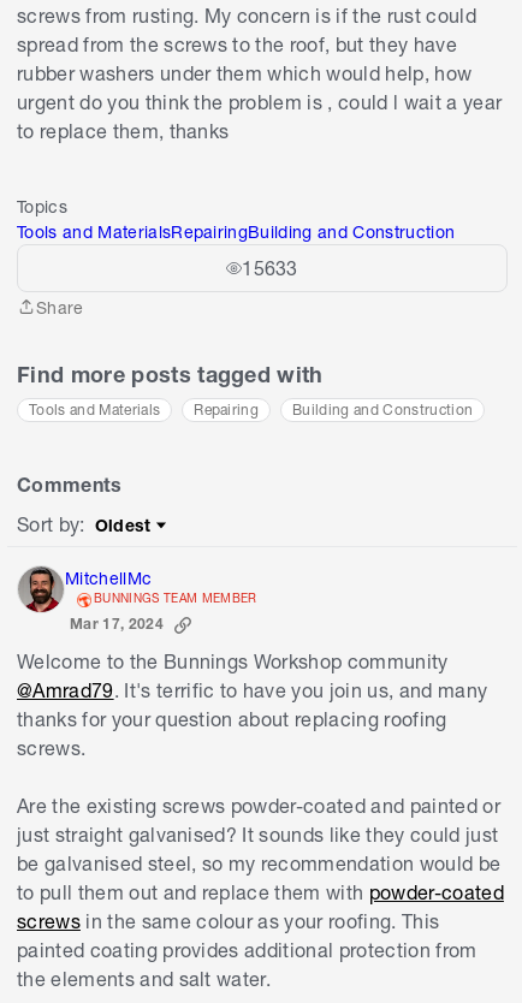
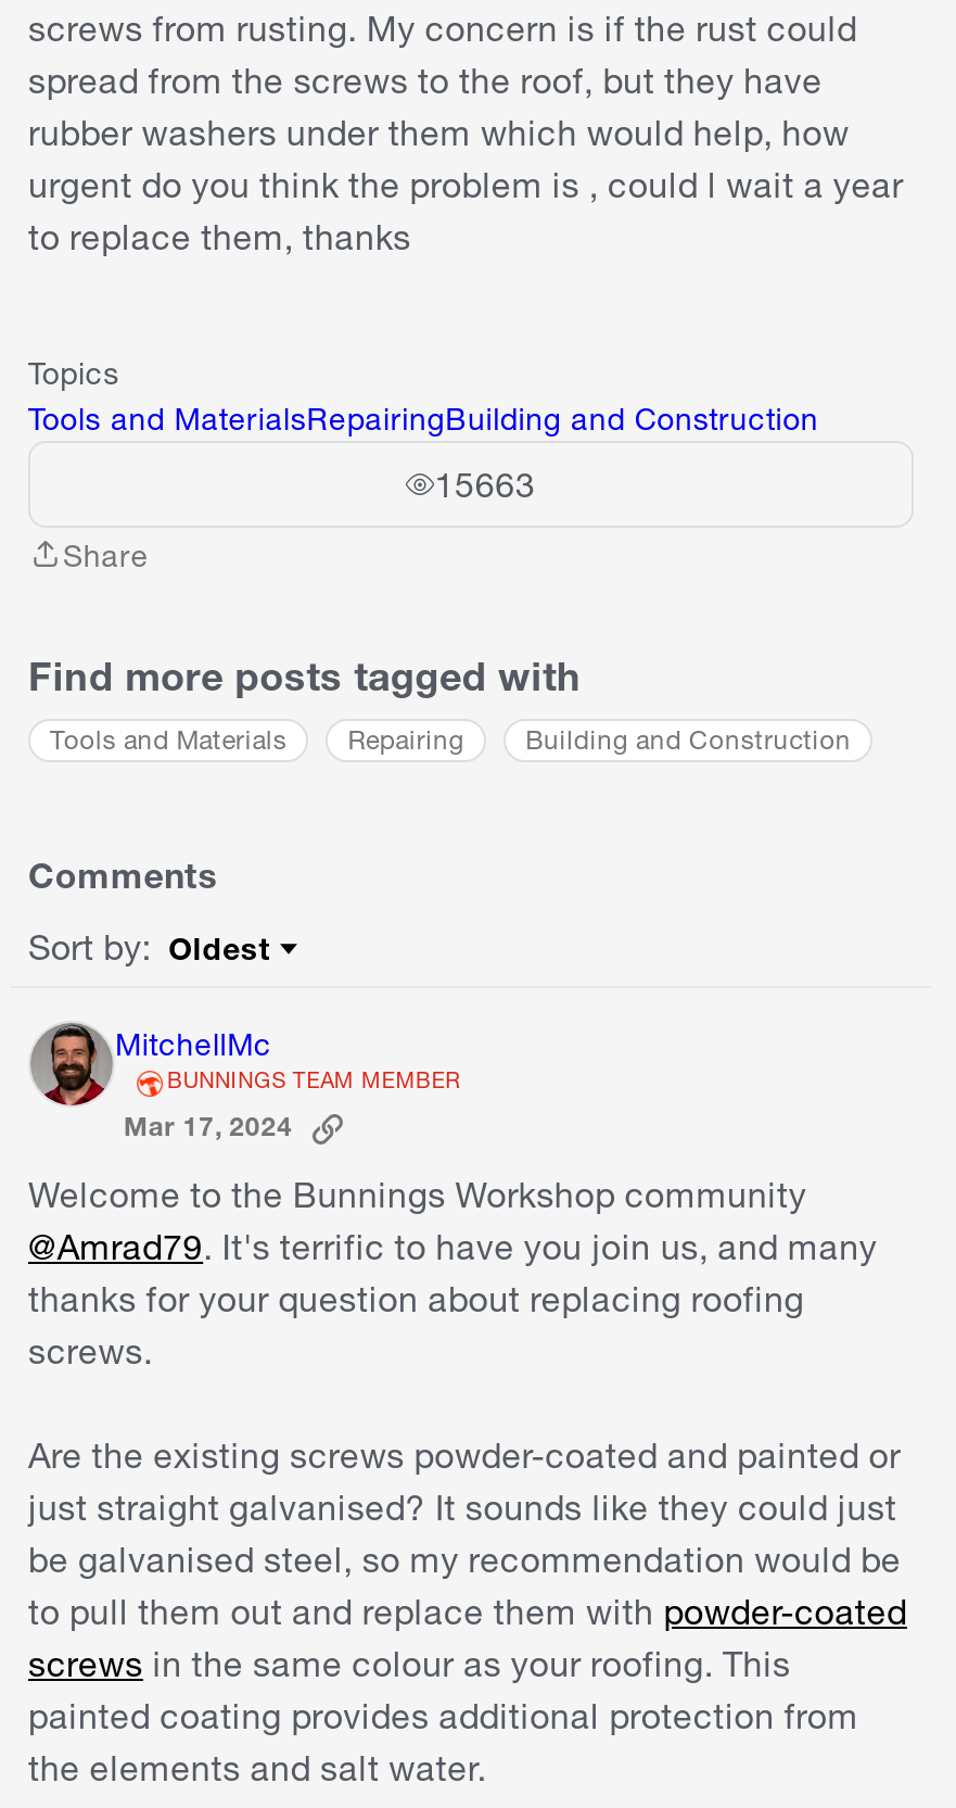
- 15633
+ 15663
